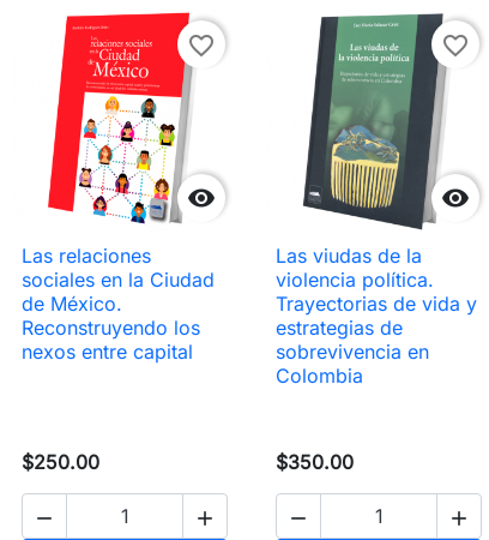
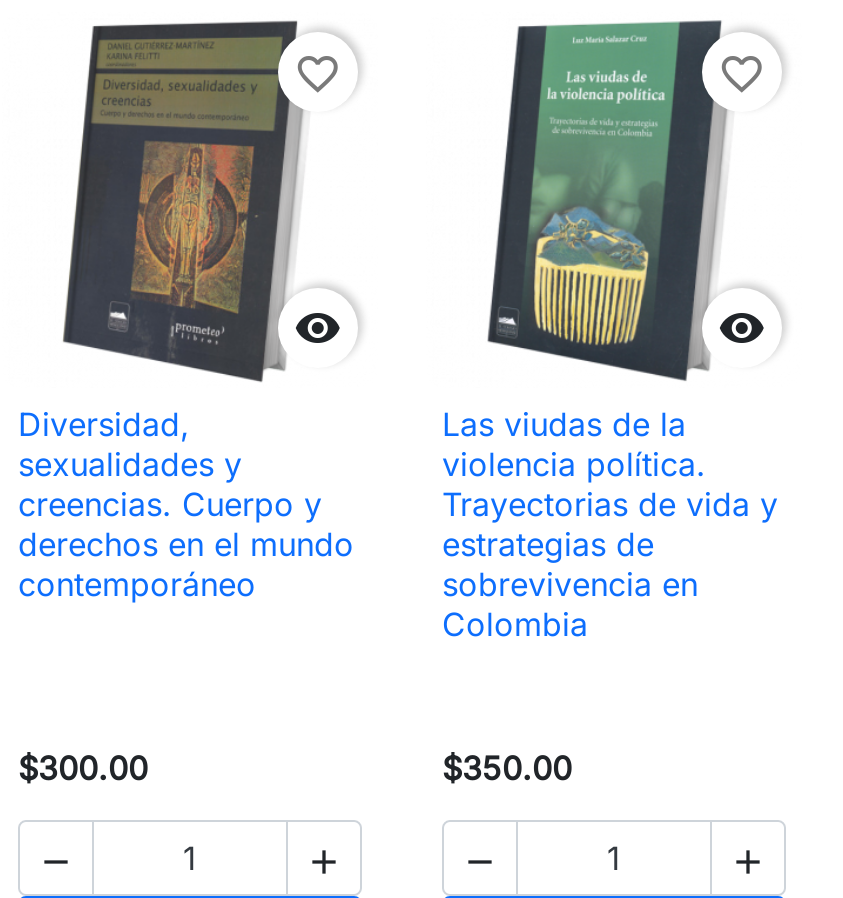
- [image]
- Las relaciones
- sociales en la Ciudad
- de México.
- Reconstruyendo los
- nexos entre capital
+ [image]
+ Diversidad,
+ sexualidades y
+ creencias. Cuerpo y
+ derechos en el mundo
+ contemporáneo

- $250.00
+ $300.00
